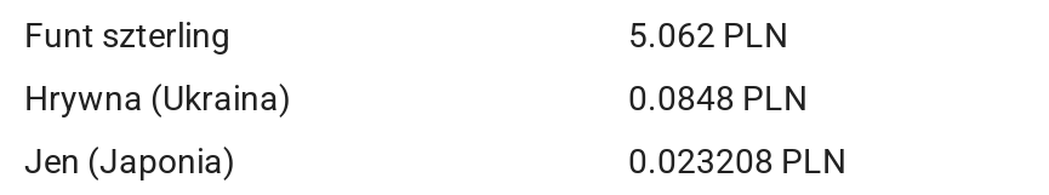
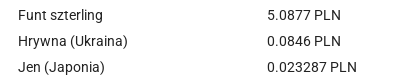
- 5.062 PLN
+ 5.0877 PLN

- 0.0848 PLN
+ 0.0846 PLN

- 0.023208 PLN
+ 0.023287 PLN
